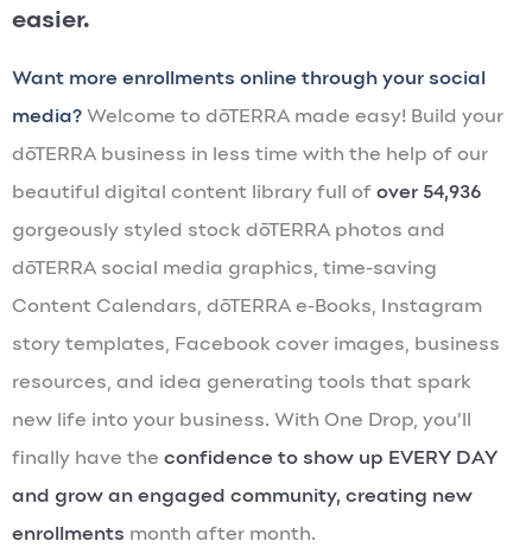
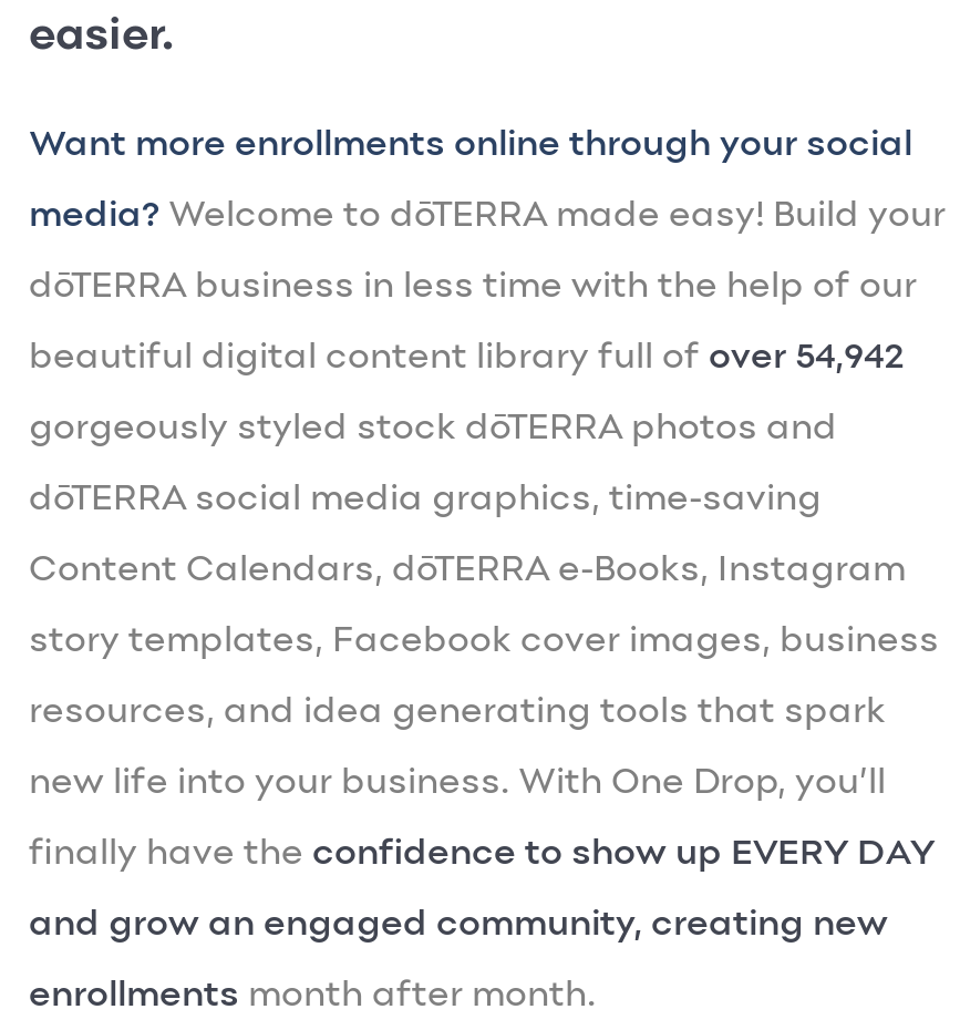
- beautiful digital content library full of over 54,936
+ beautiful digital content library full of over 54,942
